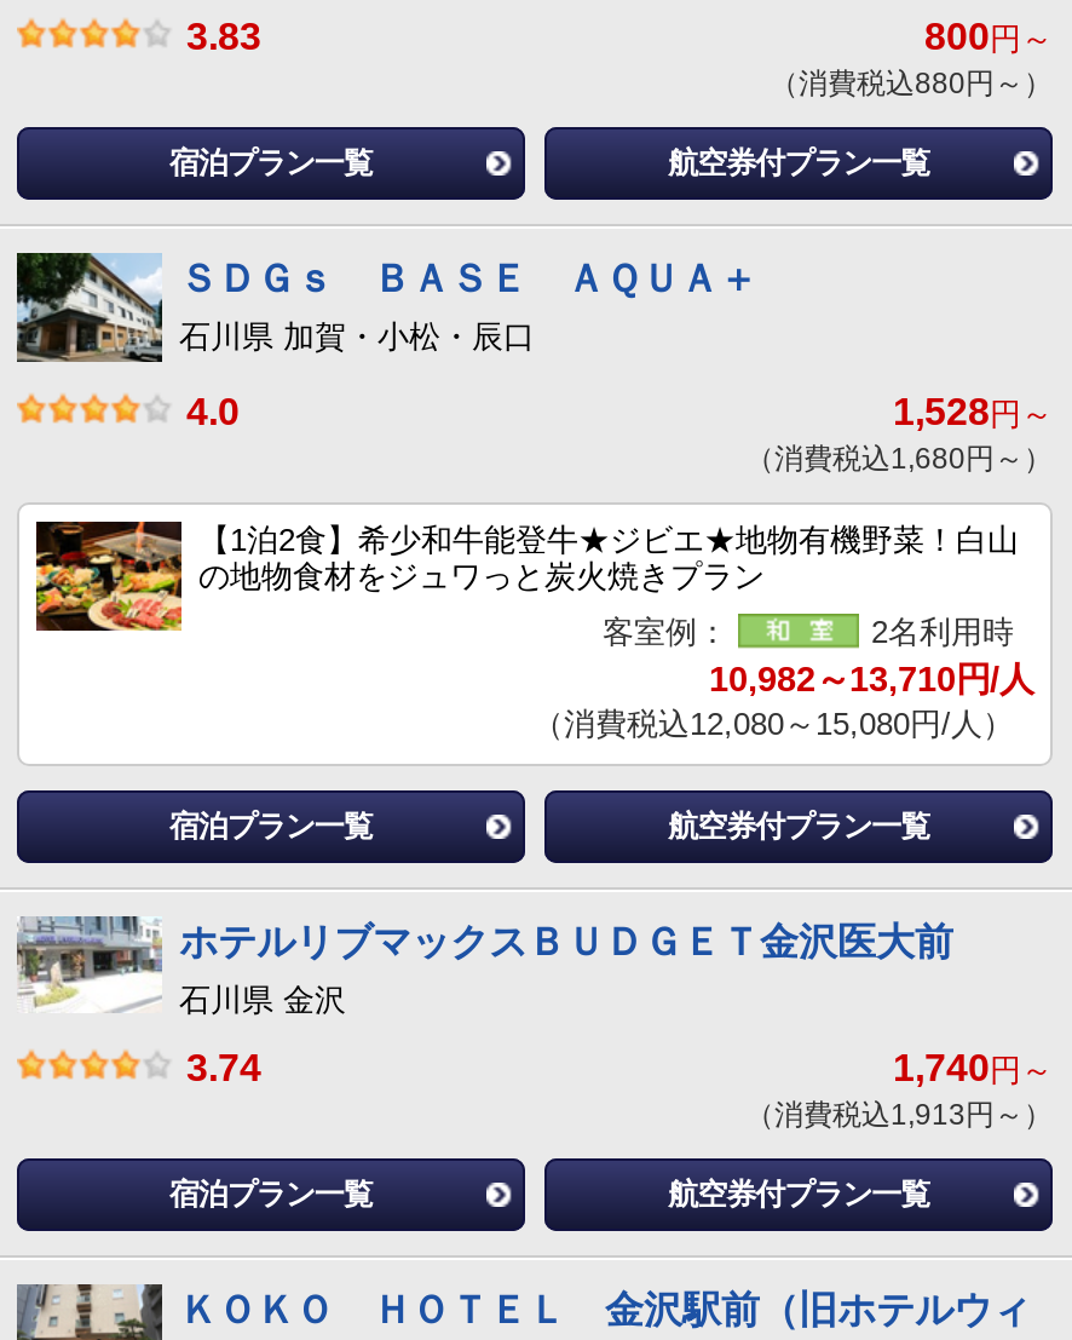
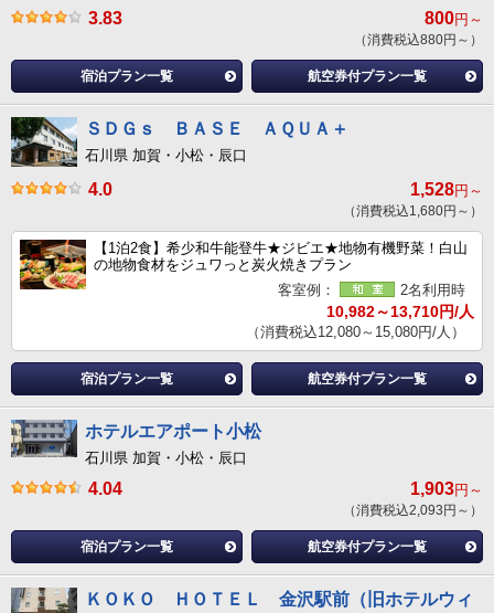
- [image]
- ホテルリブマックスＢＵＤＧＥＴ金沢医大前
+ [image]
+ ホテルエアポート小松

- 石川県 金沢
+ 石川県 加賀・小松・辰口

- 3.74
- 1,740円～
- （消費税込1,913円～）
+ 4.04
+ 1,903円～
+ （消費税込2,093円～）
